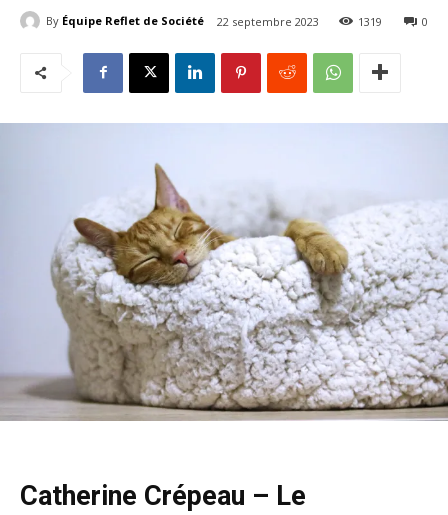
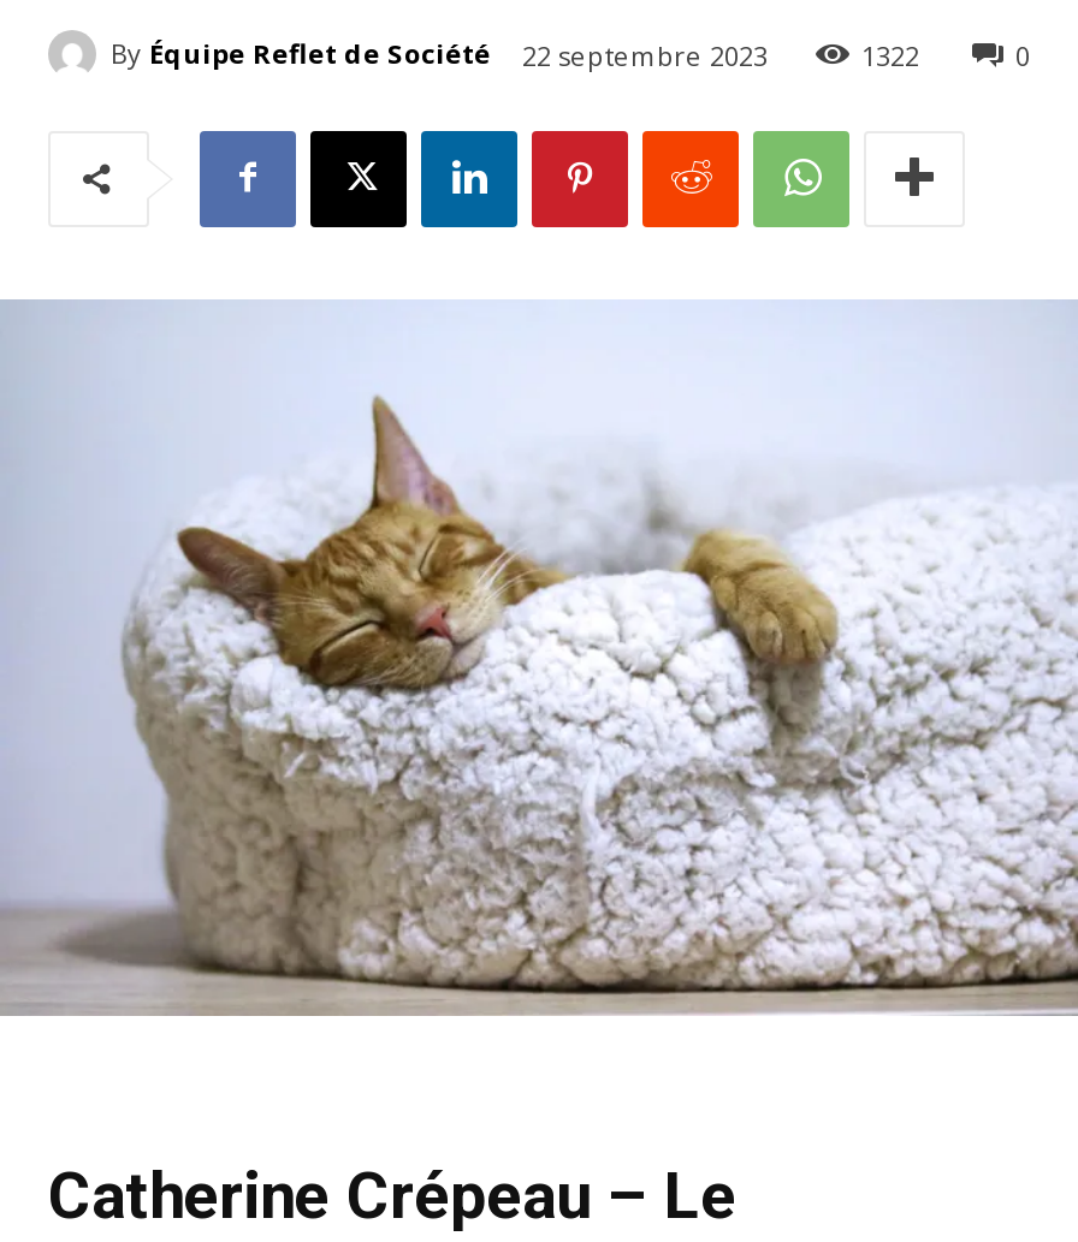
- 1319
+ 1322
